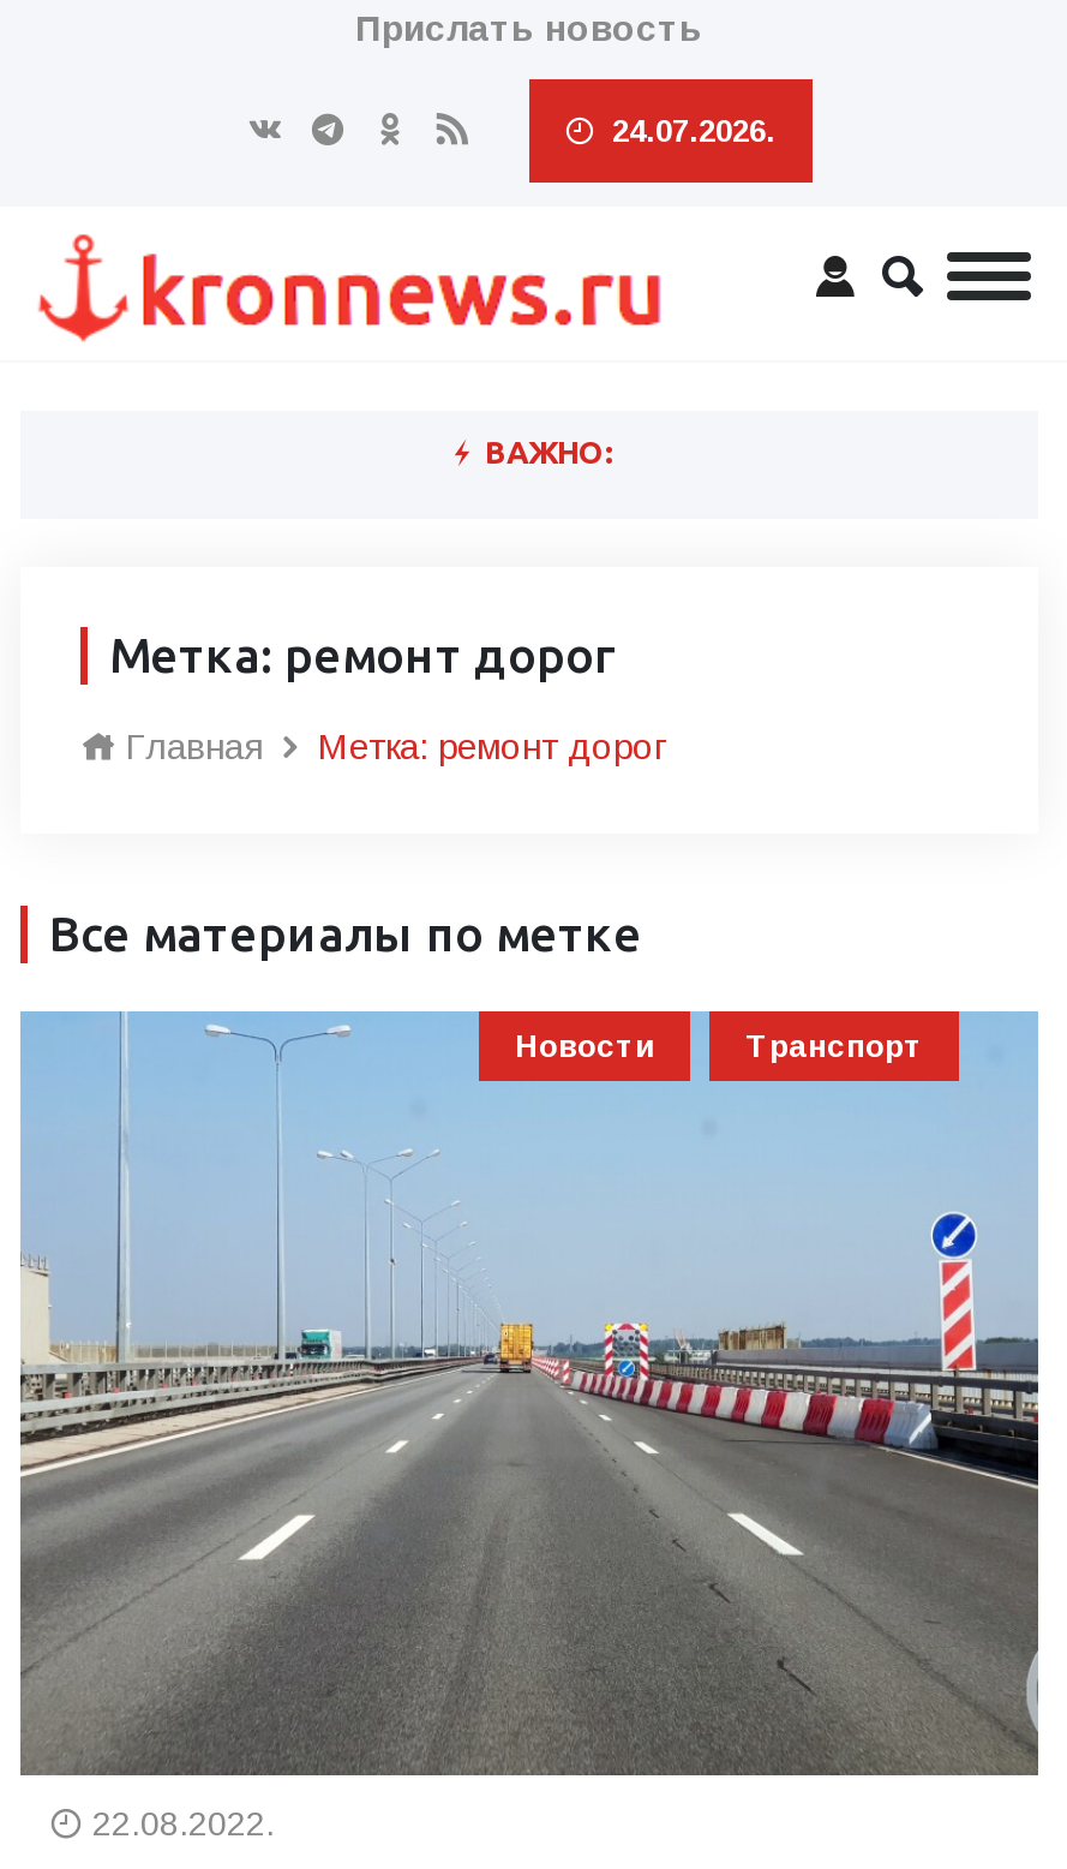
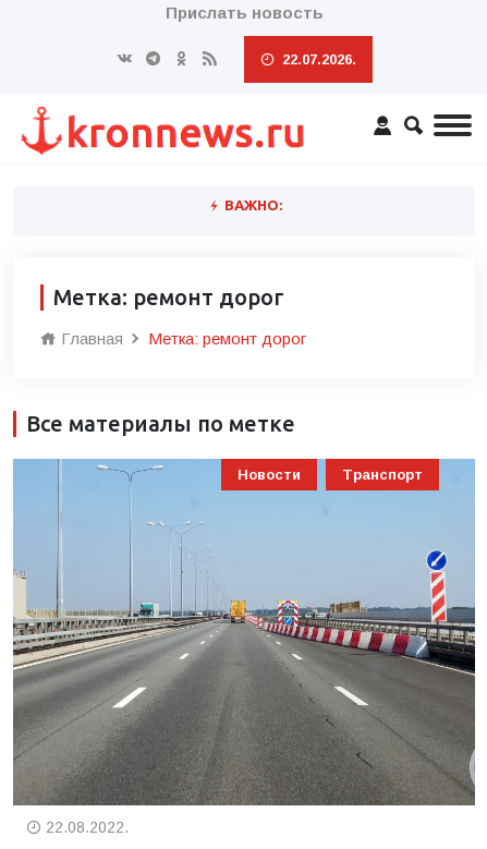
- 24.07.2026.
+ 22.07.2026.
